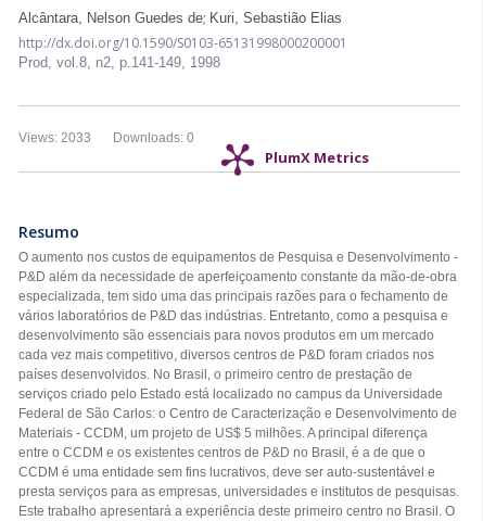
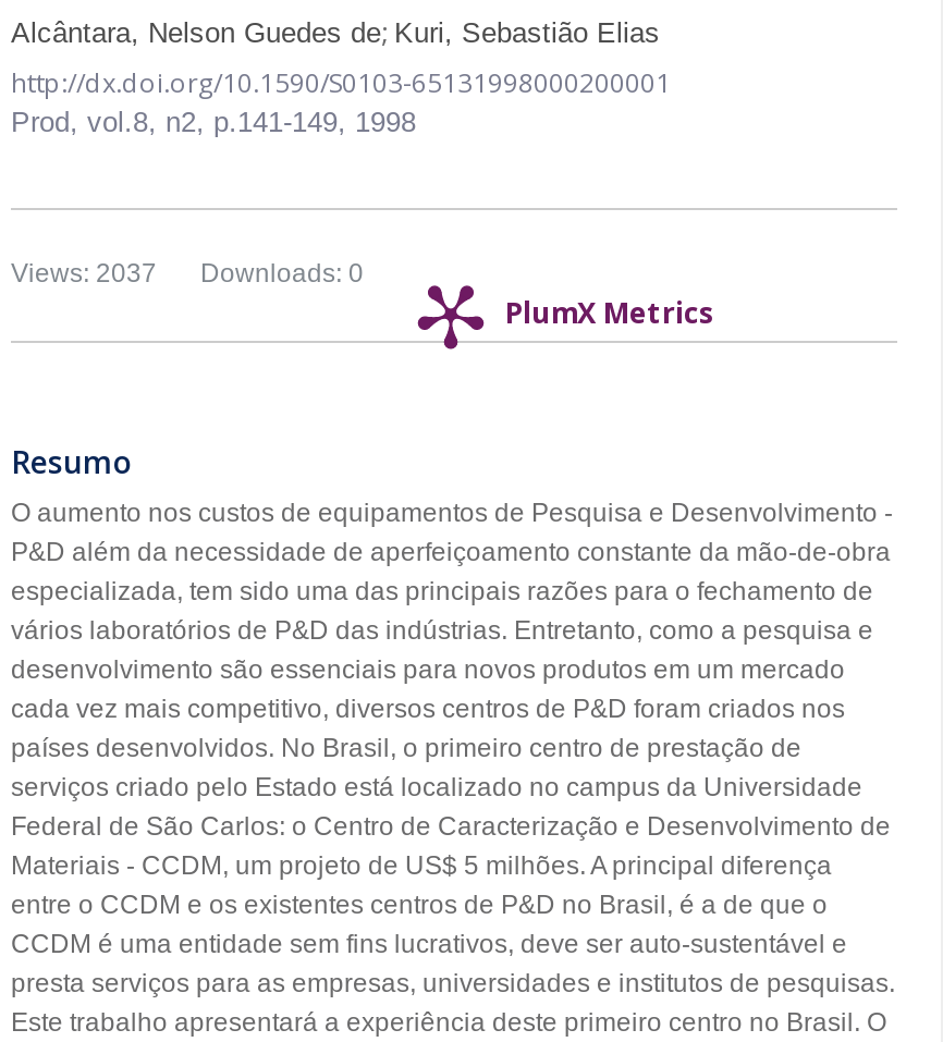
- Views: 2033 Downloads: 0
+ Views: 2037 Downloads: 0
